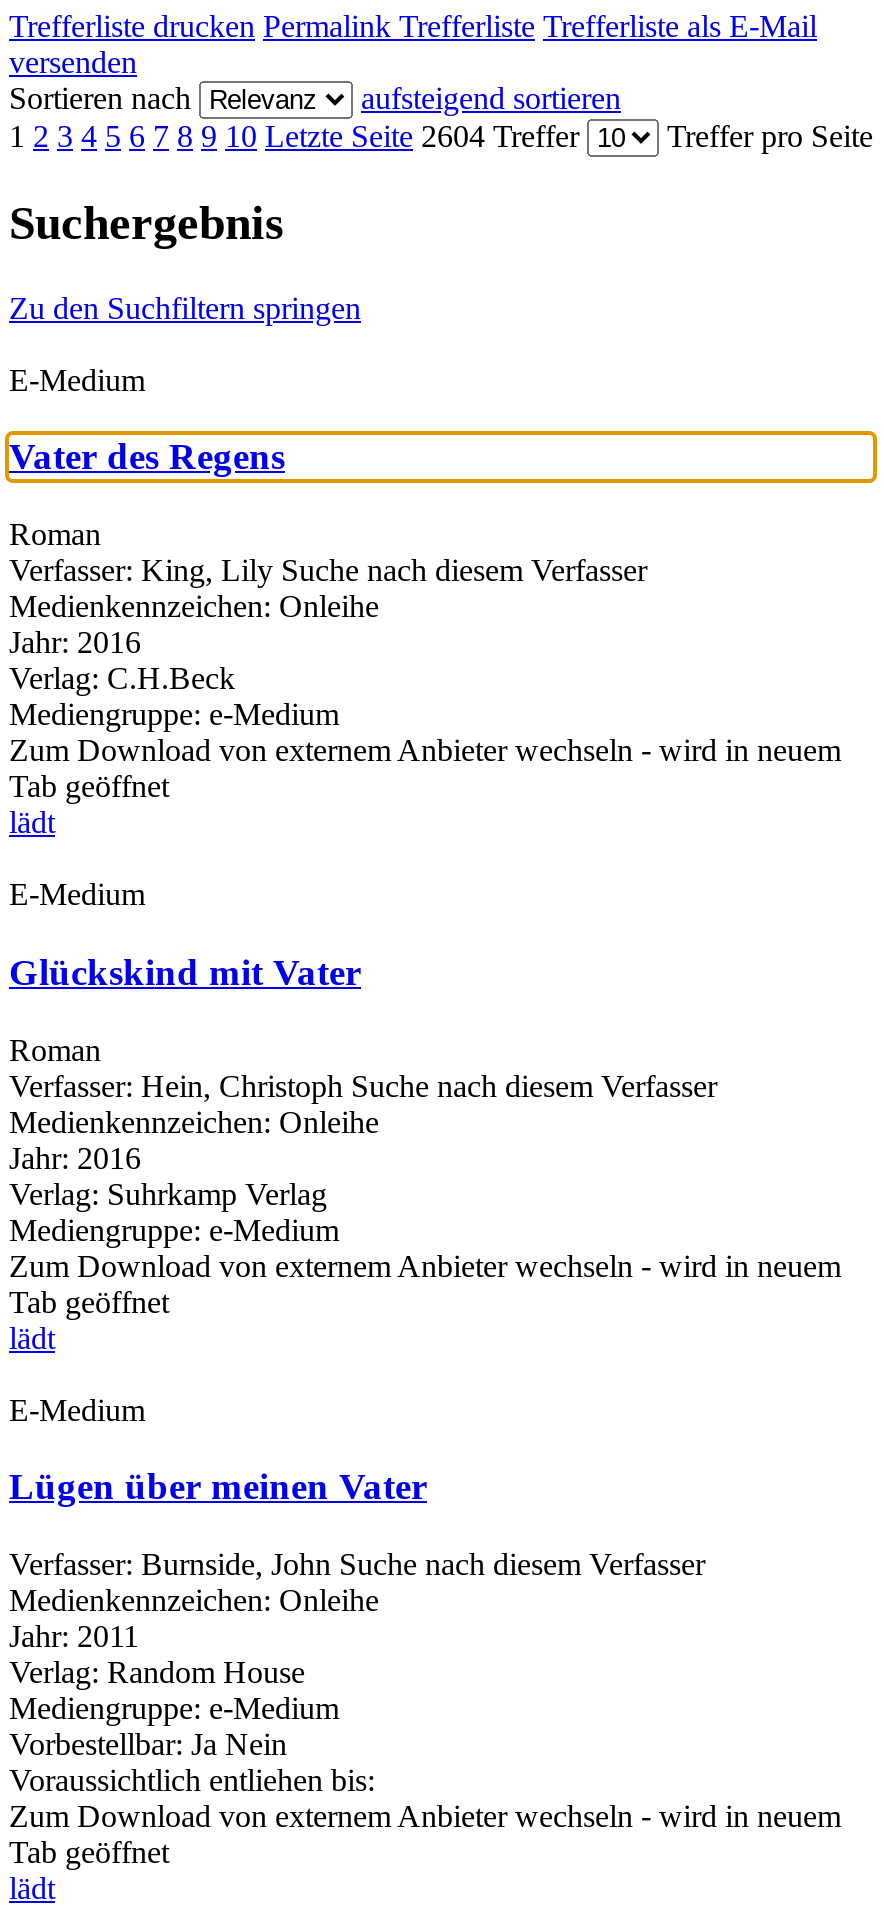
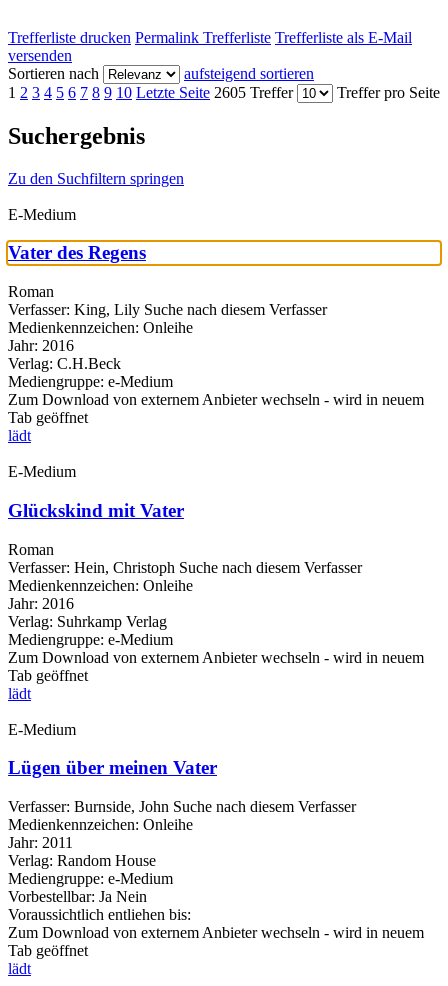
- 1 2 3 4 5 6 7 8 9 10 Letzte Seite 2604 Treffer
+ 1 2 3 4 5 6 7 8 9 10 Letzte Seite 2605 Treffer
